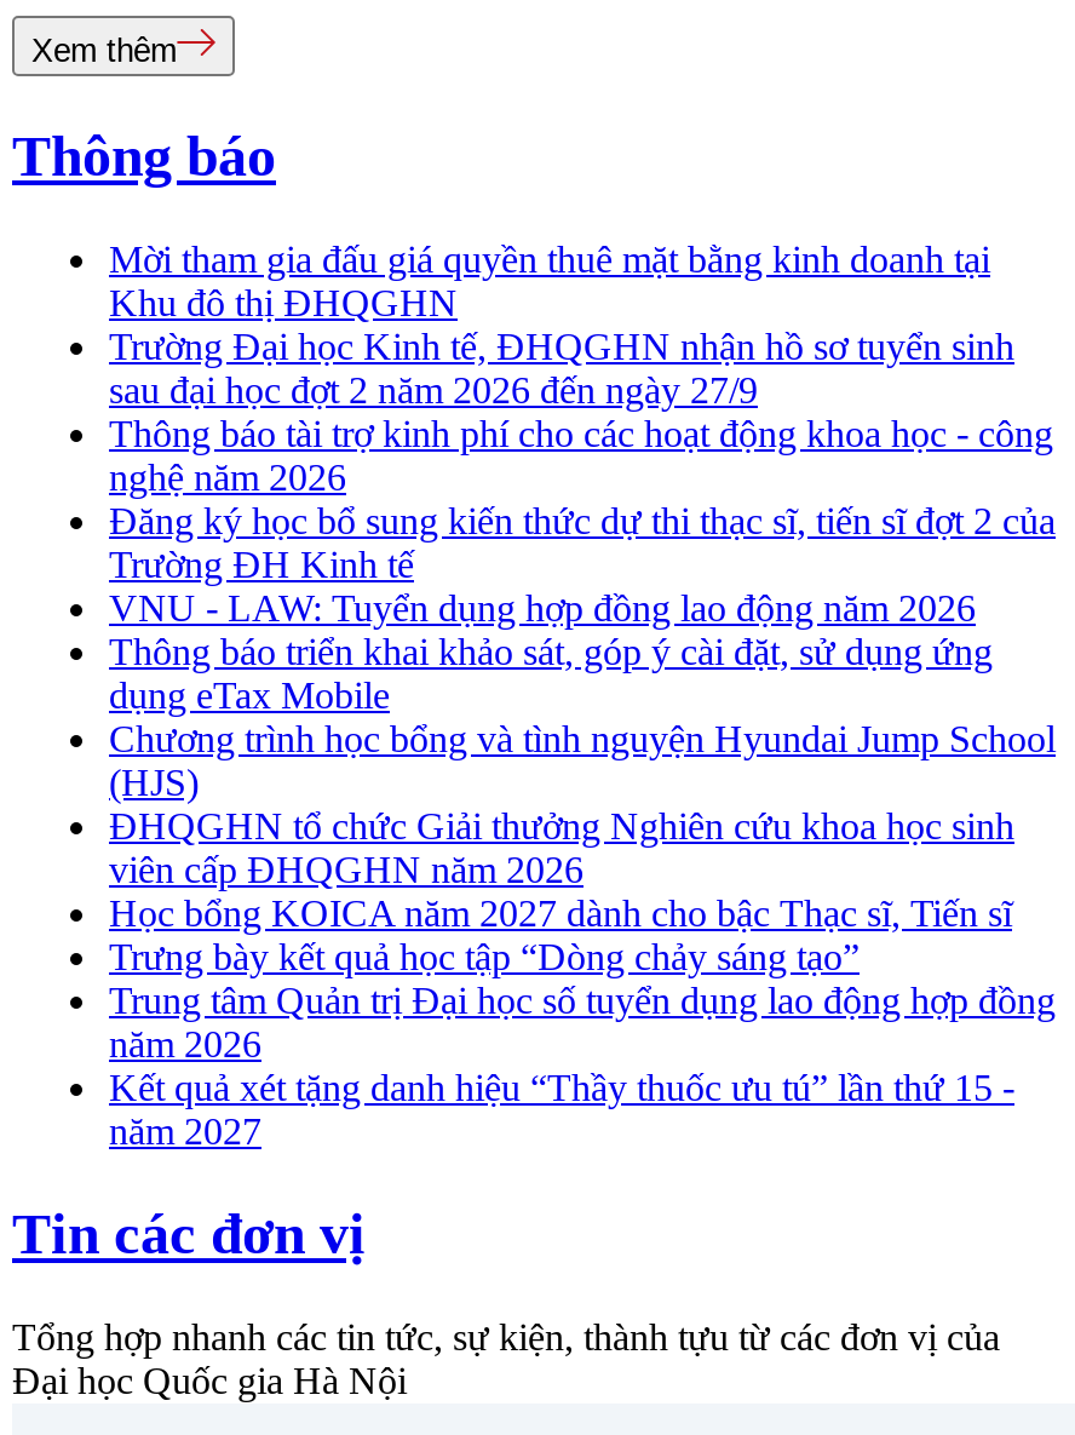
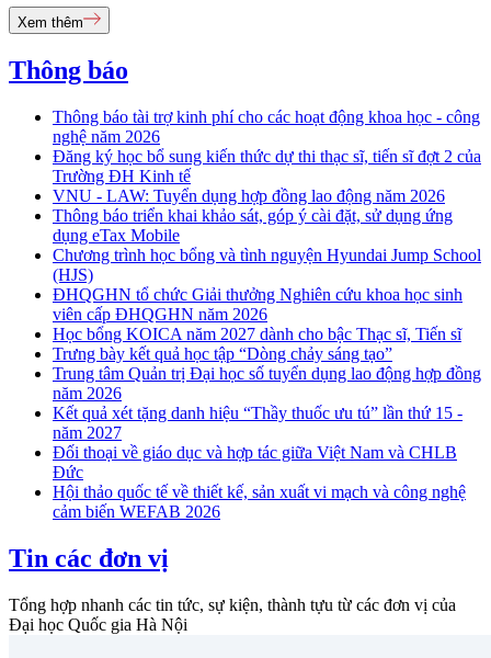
- Mời tham gia đấu giá quyền thuê mặt bằng kinh doanh tại
- Khu đô thị ĐHQGHN
- Trường Đại học Kinh tế, ĐHQGHN nhận hồ sơ tuyển sinh
- sau đại học đợt 2 năm 2026 đến ngày 27/9

moved up: Thông báo tài trợ kinh phí cho các hoạt động khoa học - công | nghệ năm 2026 | Đăng ký học bổ sung kiến thức dự thi thạc sĩ, tiến sĩ đợt 2 của | ... | Kết quả xét tặng danh hiệu “Thầy thuốc ưu tú” lần thứ 15 - | năm 2027

+ Đối thoại về giáo dục và hợp tác giữa Việt Nam và CHLB
+ Đức
+ Hội thảo quốc tế về thiết kế, sản xuất vi mạch và công nghệ
+ cảm biến WEFAB 2026
